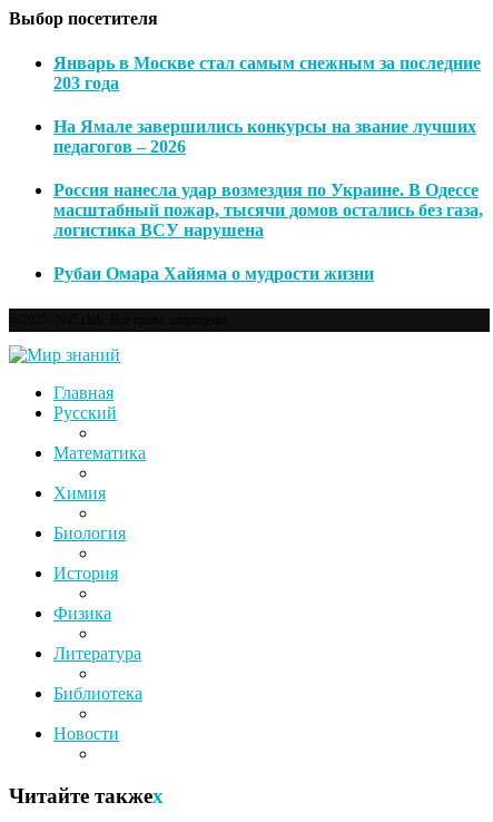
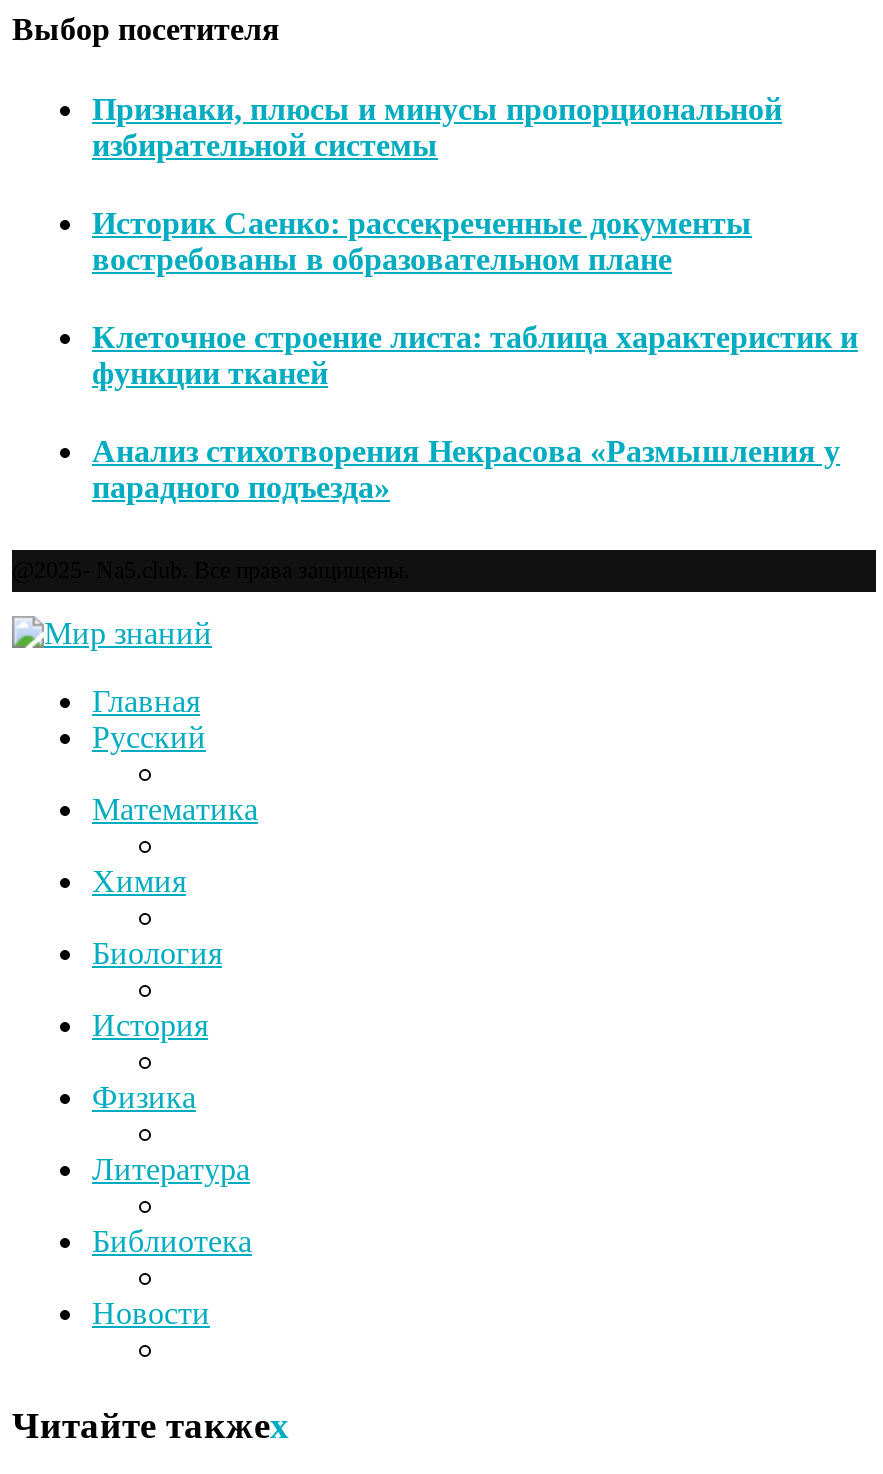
- Январь в Москве стал самым снежным за последние
- 203 года
+ Признаки, плюсы и минусы пропорциональной
+ избирательной системы

- На Ямале завершились конкурсы на звание лучших
- педагогов – 2026
+ Историк Саенко: рассекреченные документы
+ востребованы в образовательном плане

- Россия нанесла удар возмездия по Украине. В Одессе
- масштабный пожар, тысячи домов остались без газа,
- логистика ВСУ нарушена
+ Клеточное строение листа: таблица характеристик и
+ функции тканей

- Рубаи Омара Хайяма о мудрости жизни
+ Анализ стихотворения Некрасова «Размышления у
+ парадного подъезда»
